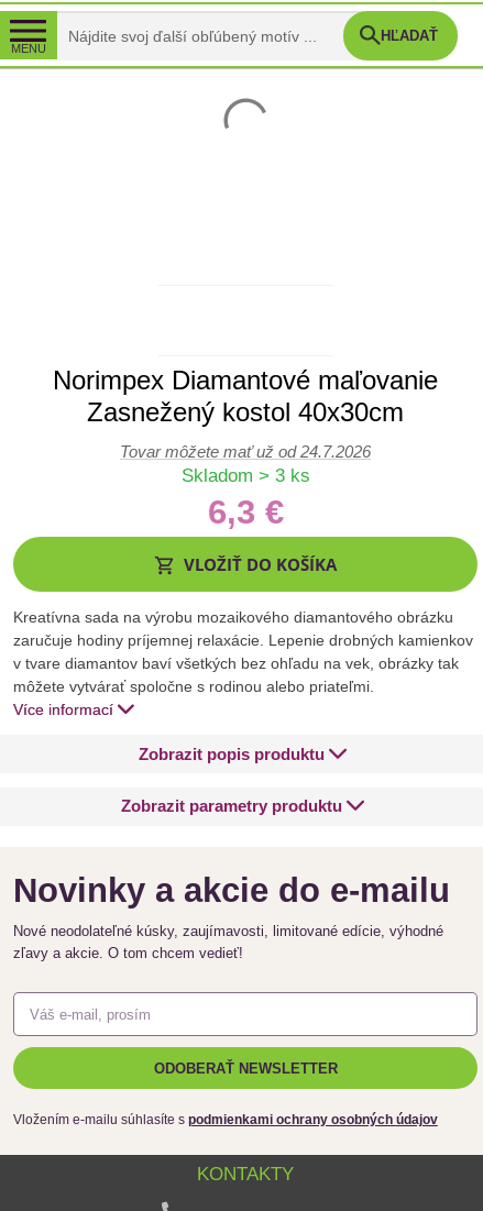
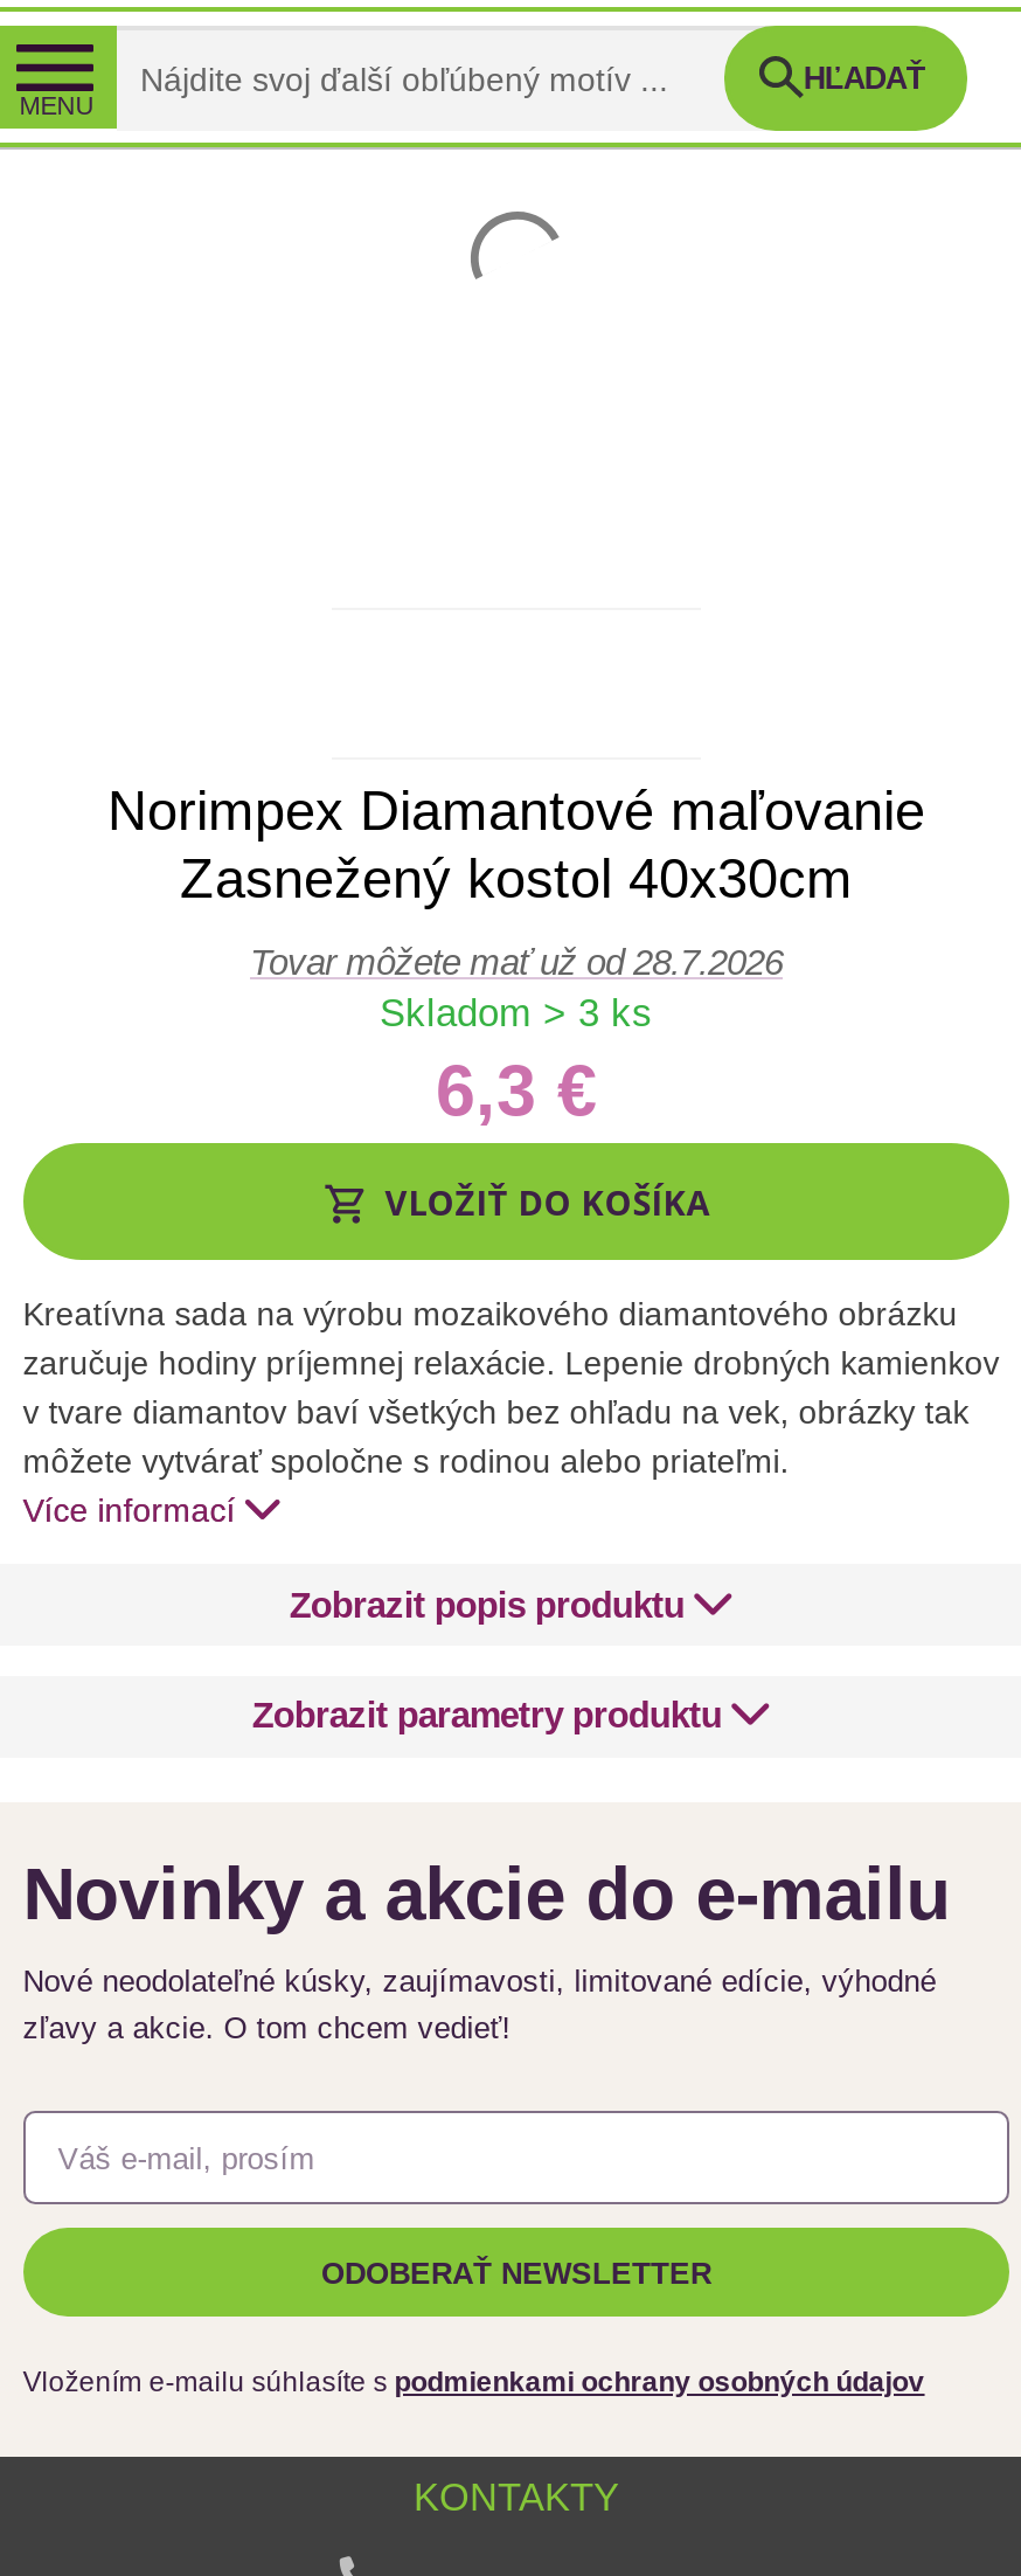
- Tovar môžete mať už od 24.7.2026
+ Tovar môžete mať už od 28.7.2026
